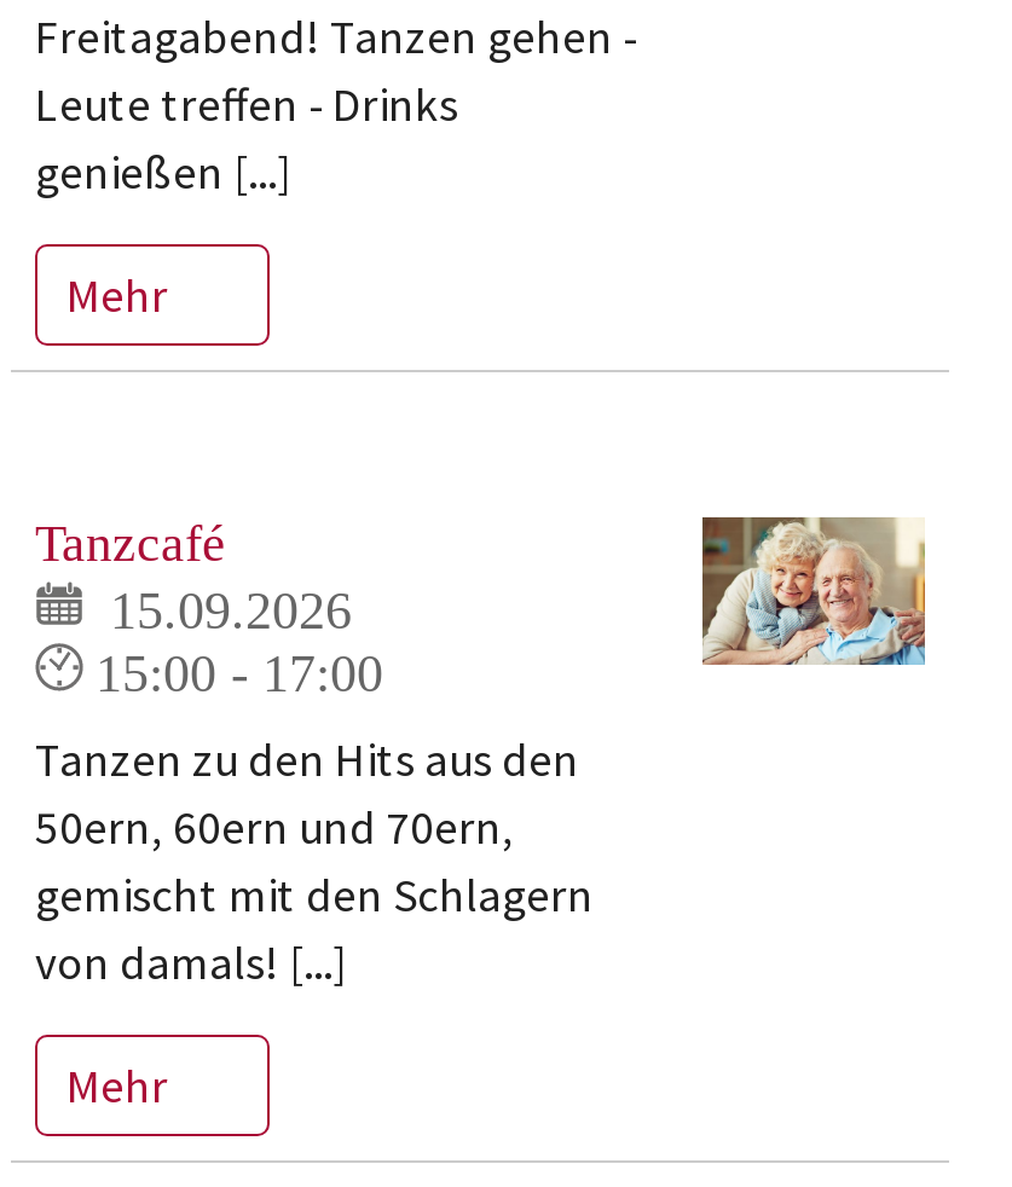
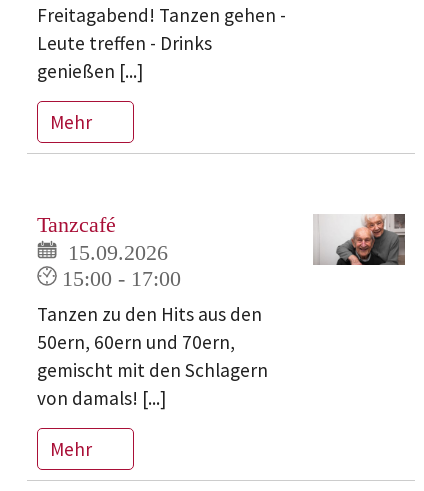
- [image]
+ [image]
